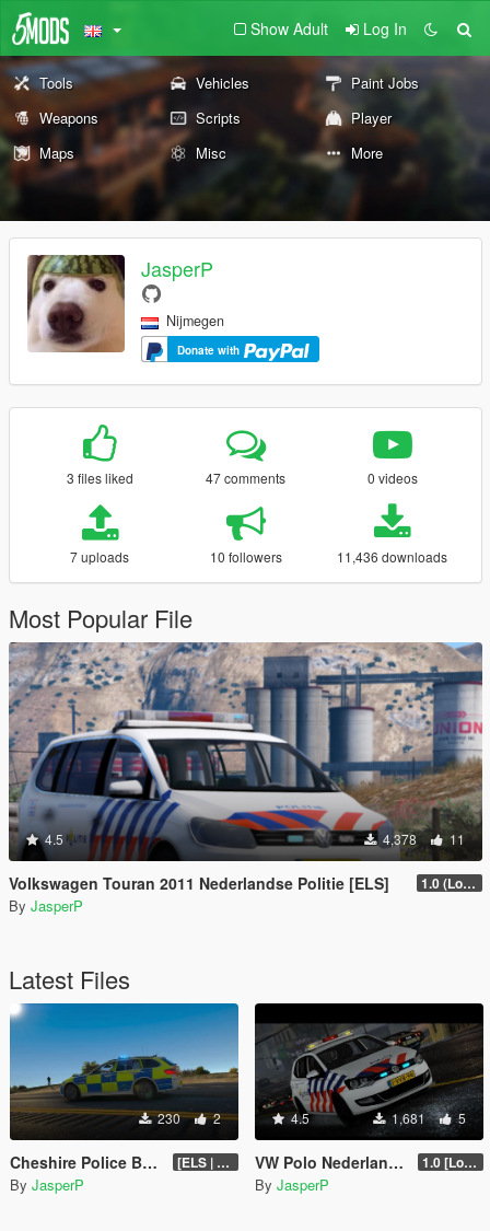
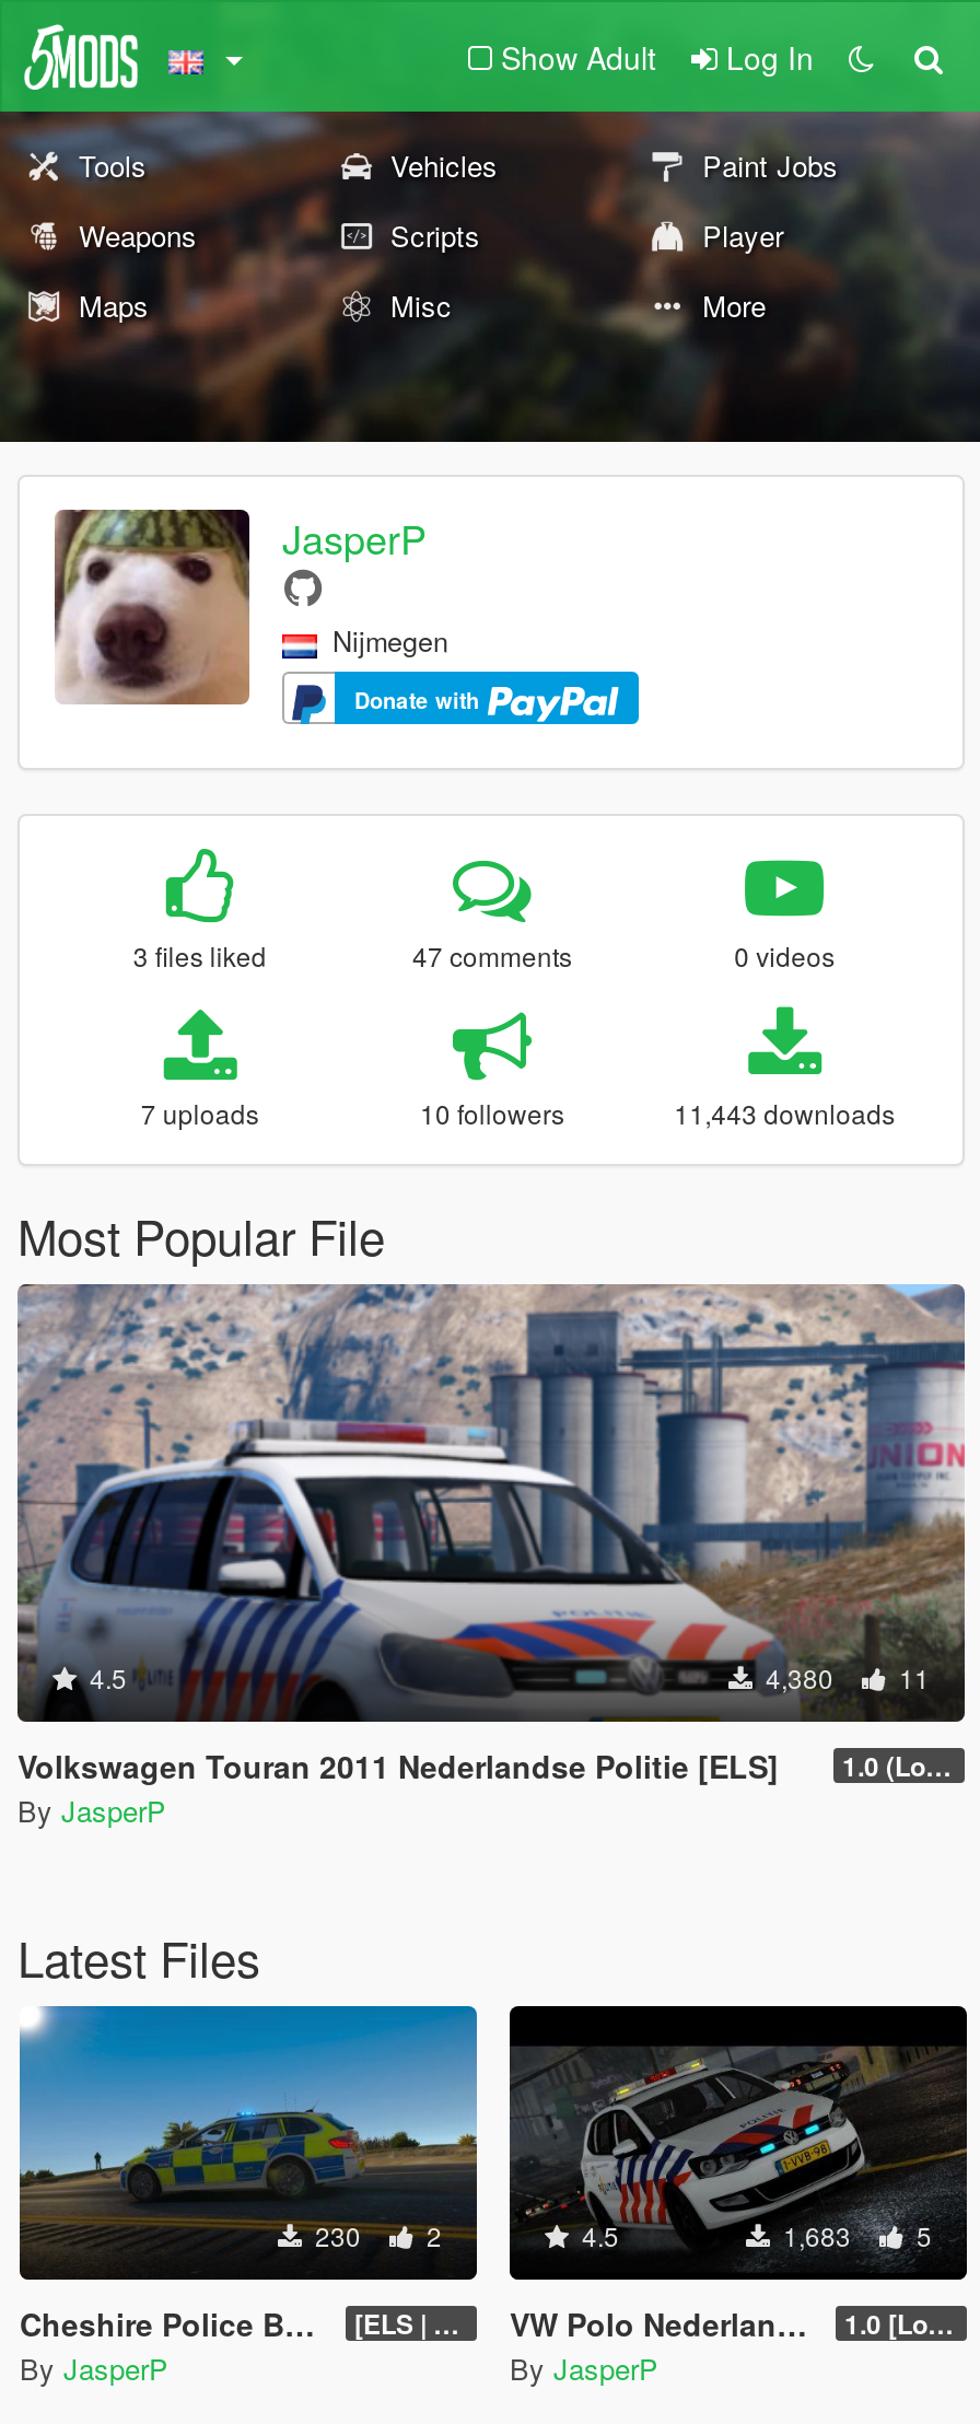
- 11,436 downloads
+ 11,443 downloads

- 4,378 11
+ 4,380 11

- 1,681 5
+ 1,683 5
